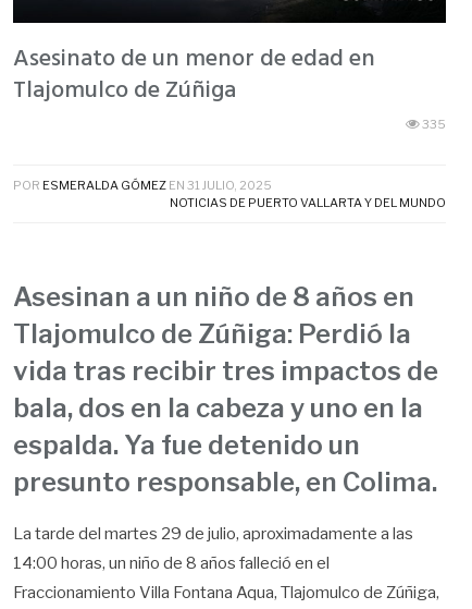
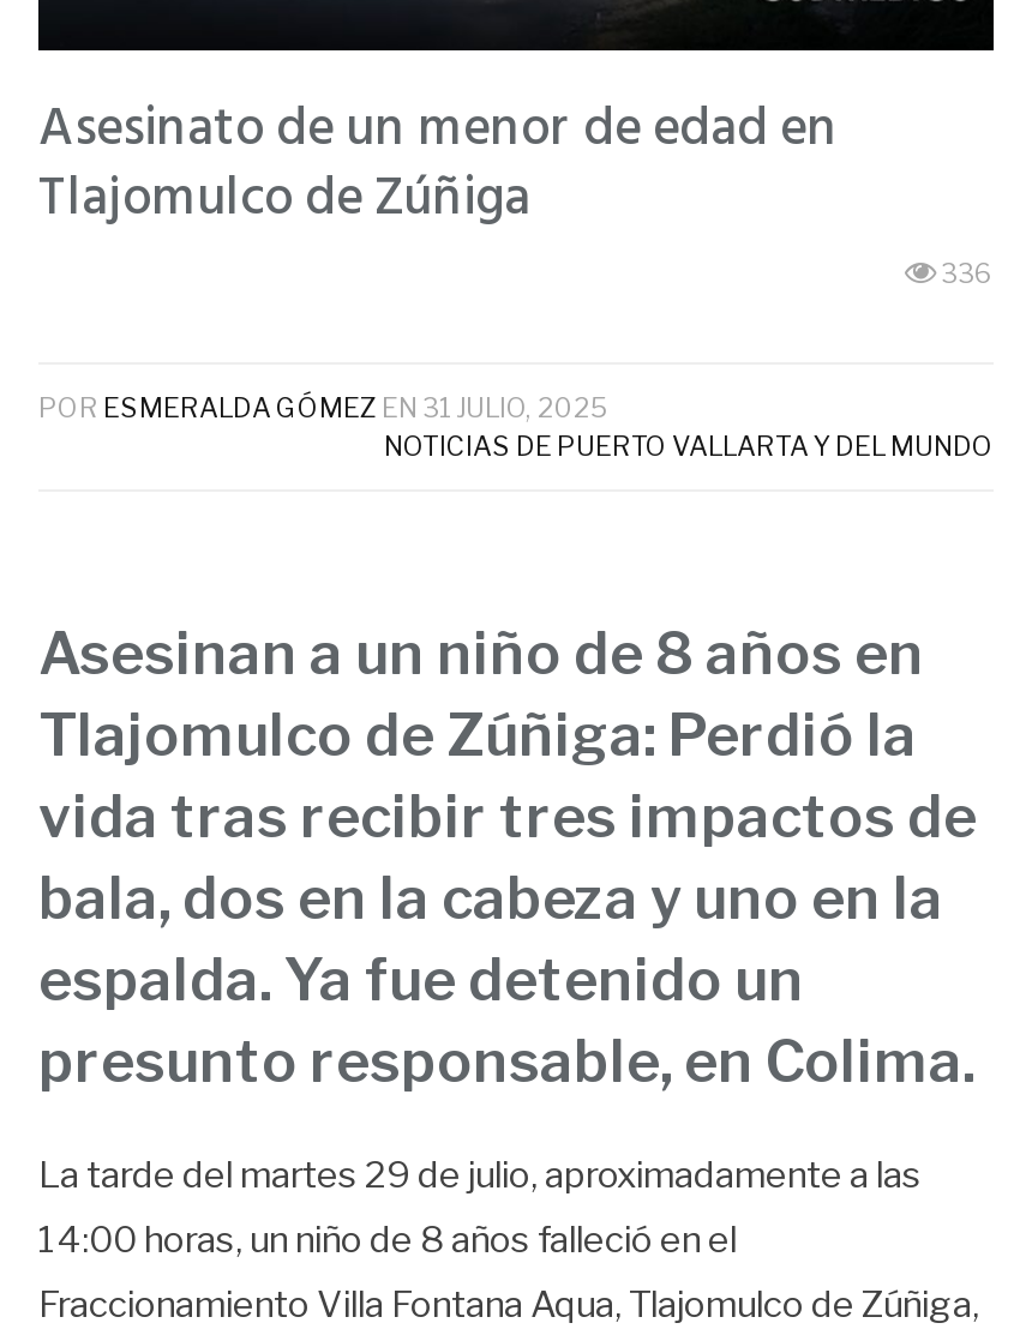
- 335
+ 336
